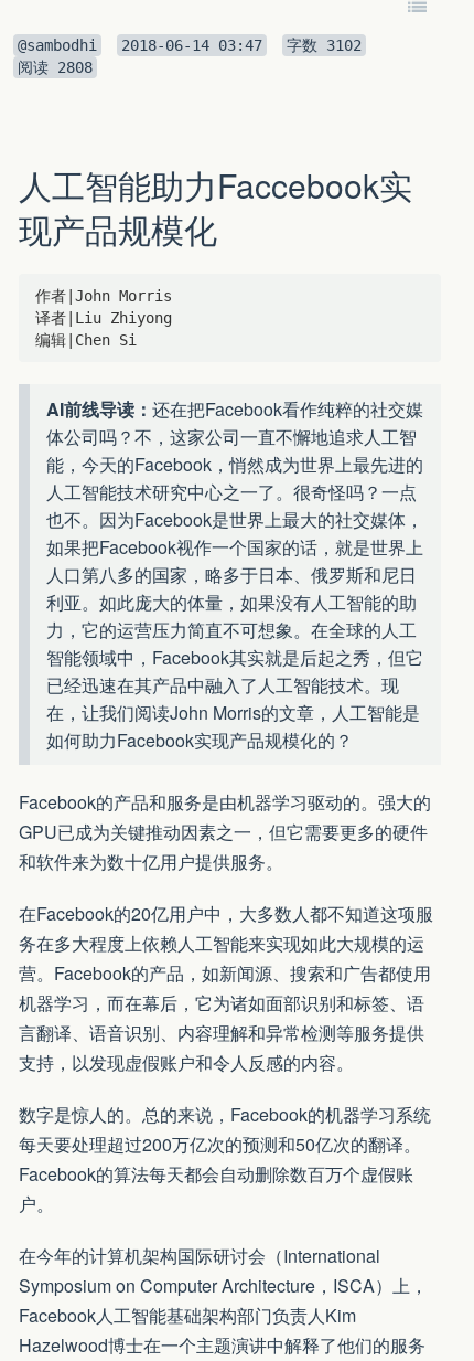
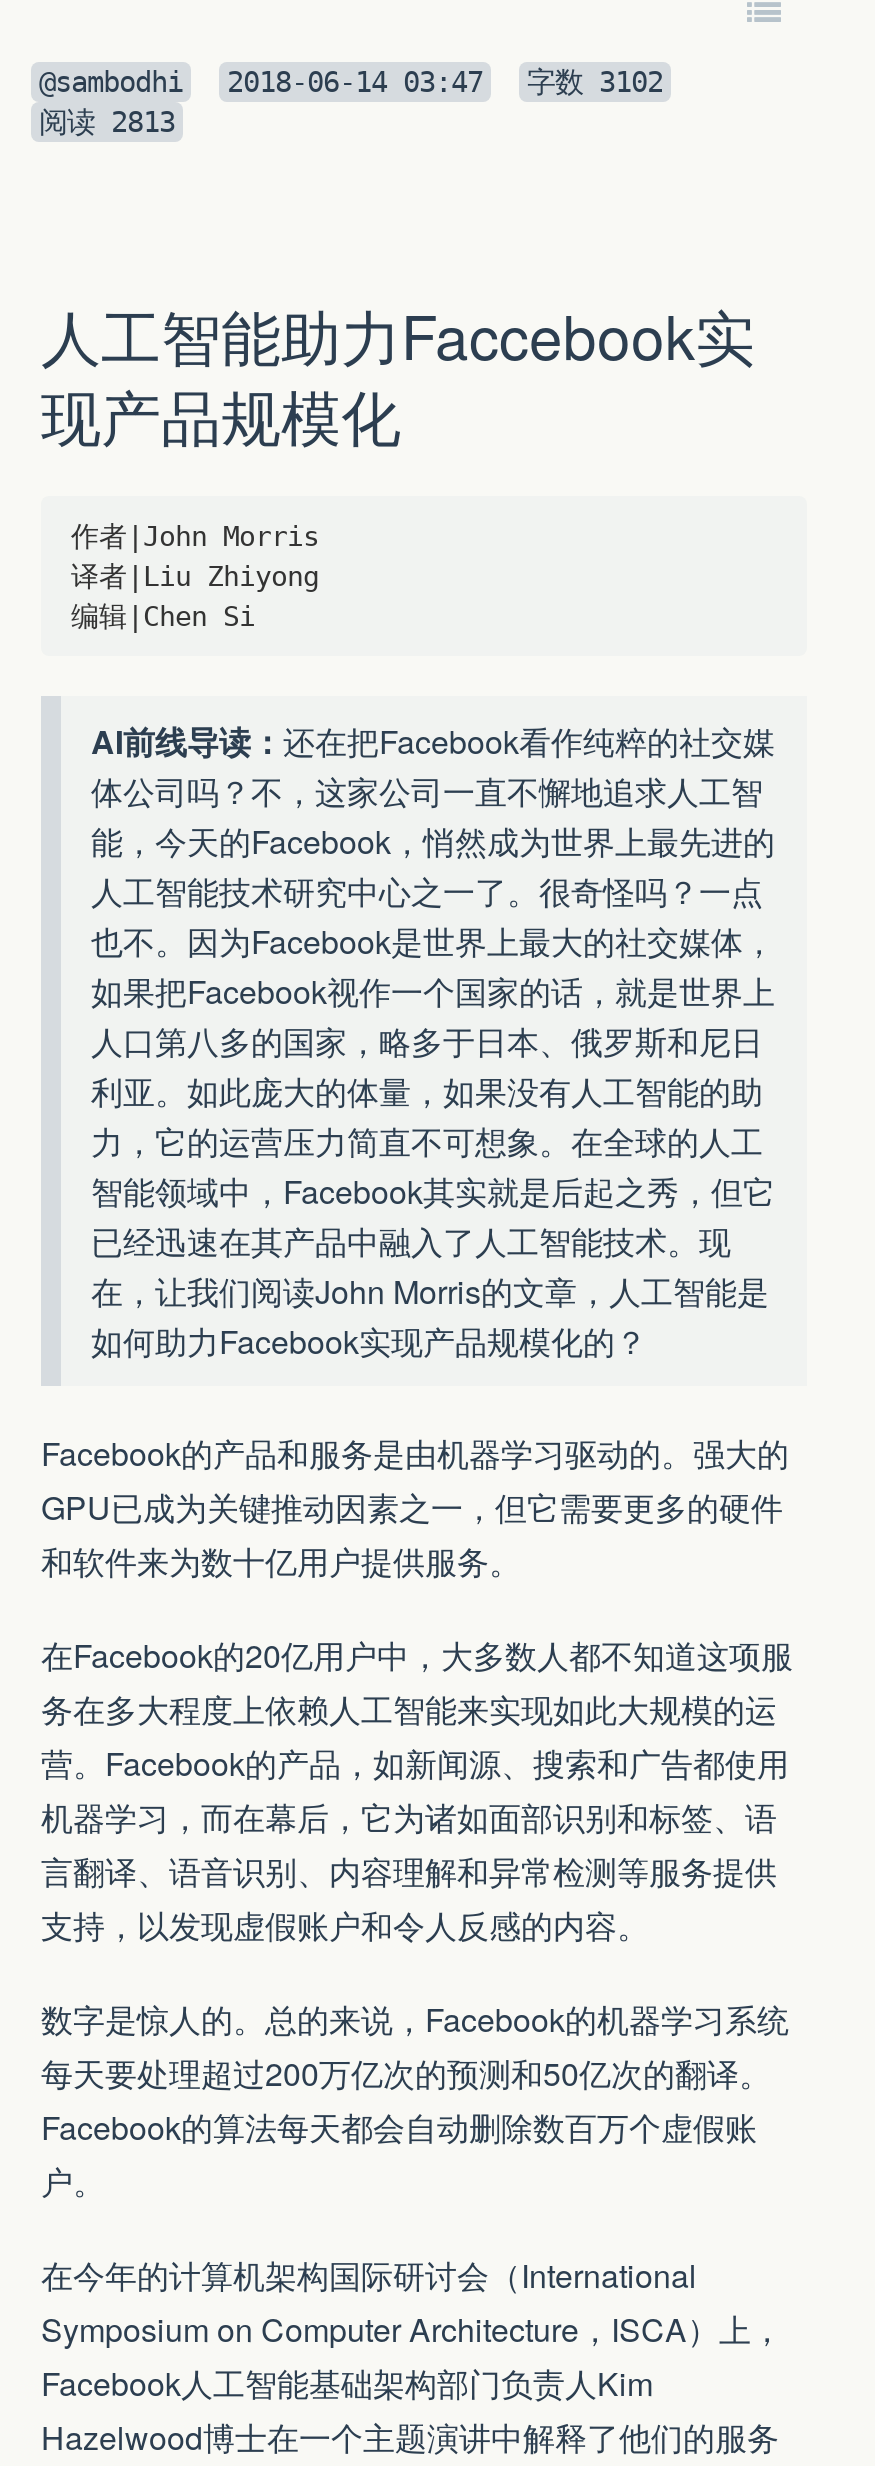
- 阅读2808
+ 阅读2813
